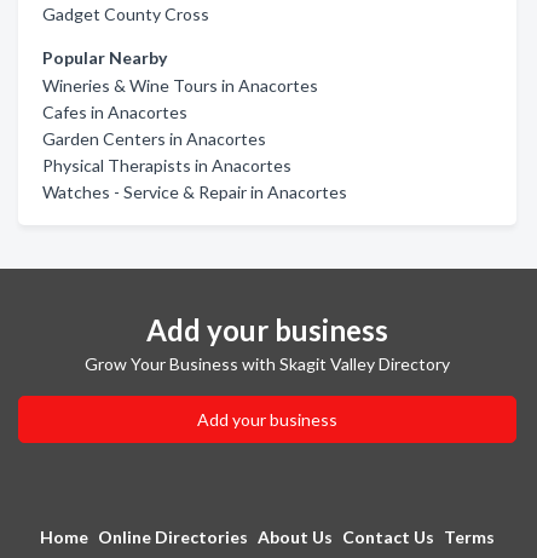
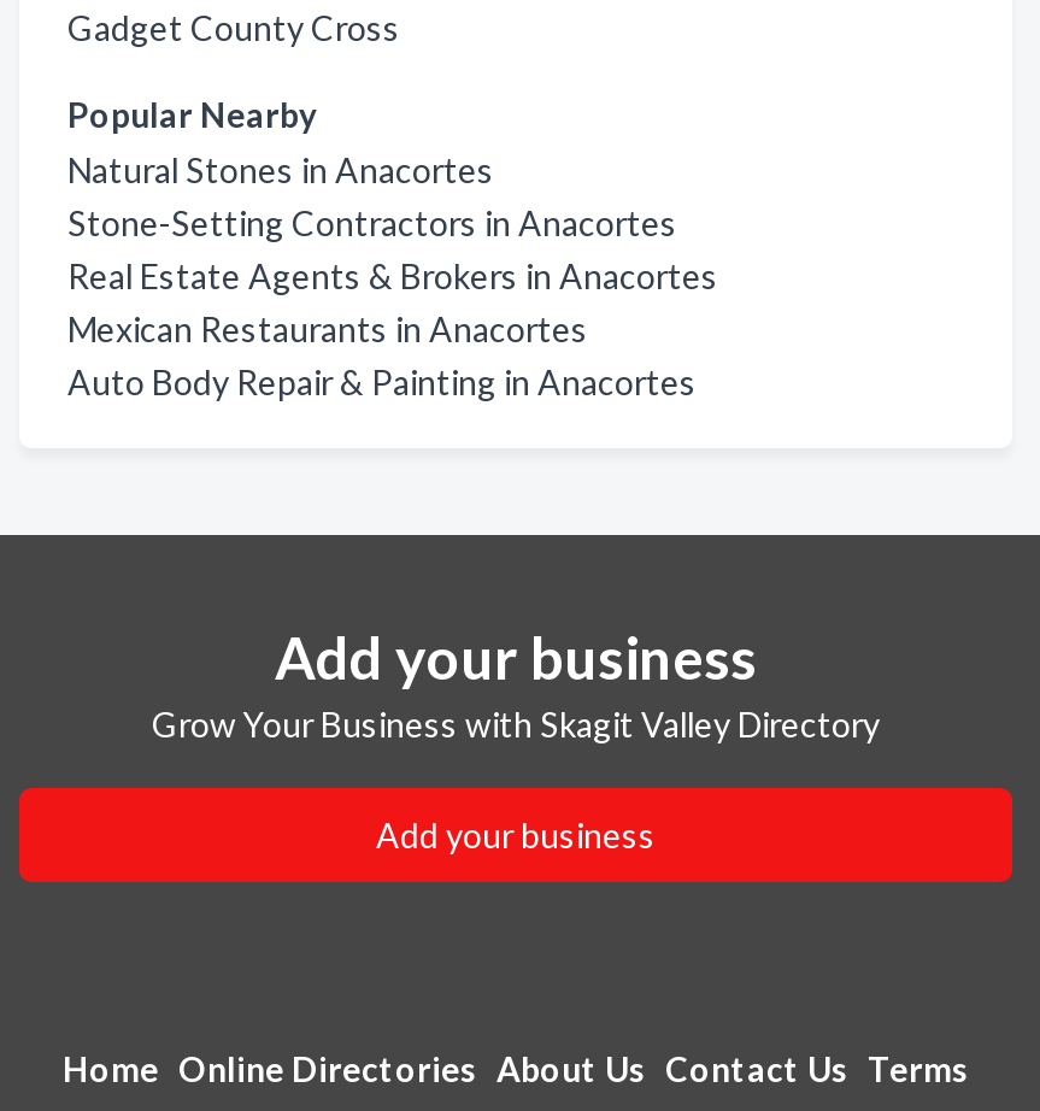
- Wineries & Wine Tours in Anacortes
- Cafes in Anacortes
- Garden Centers in Anacortes
- Physical Therapists in Anacortes
- Watches - Service & Repair in Anacortes
+ Natural Stones in Anacortes
+ Stone-Setting Contractors in Anacortes
+ Real Estate Agents & Brokers in Anacortes
+ Mexican Restaurants in Anacortes
+ Auto Body Repair & Painting in Anacortes
